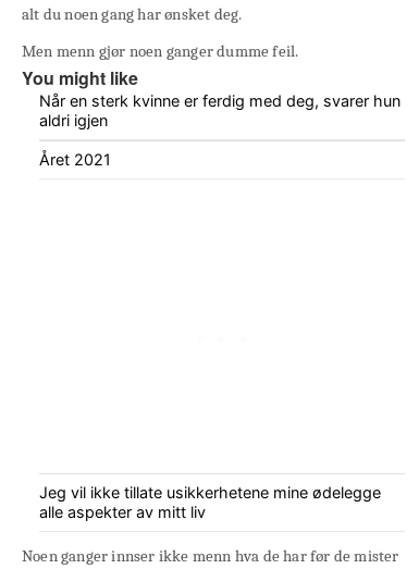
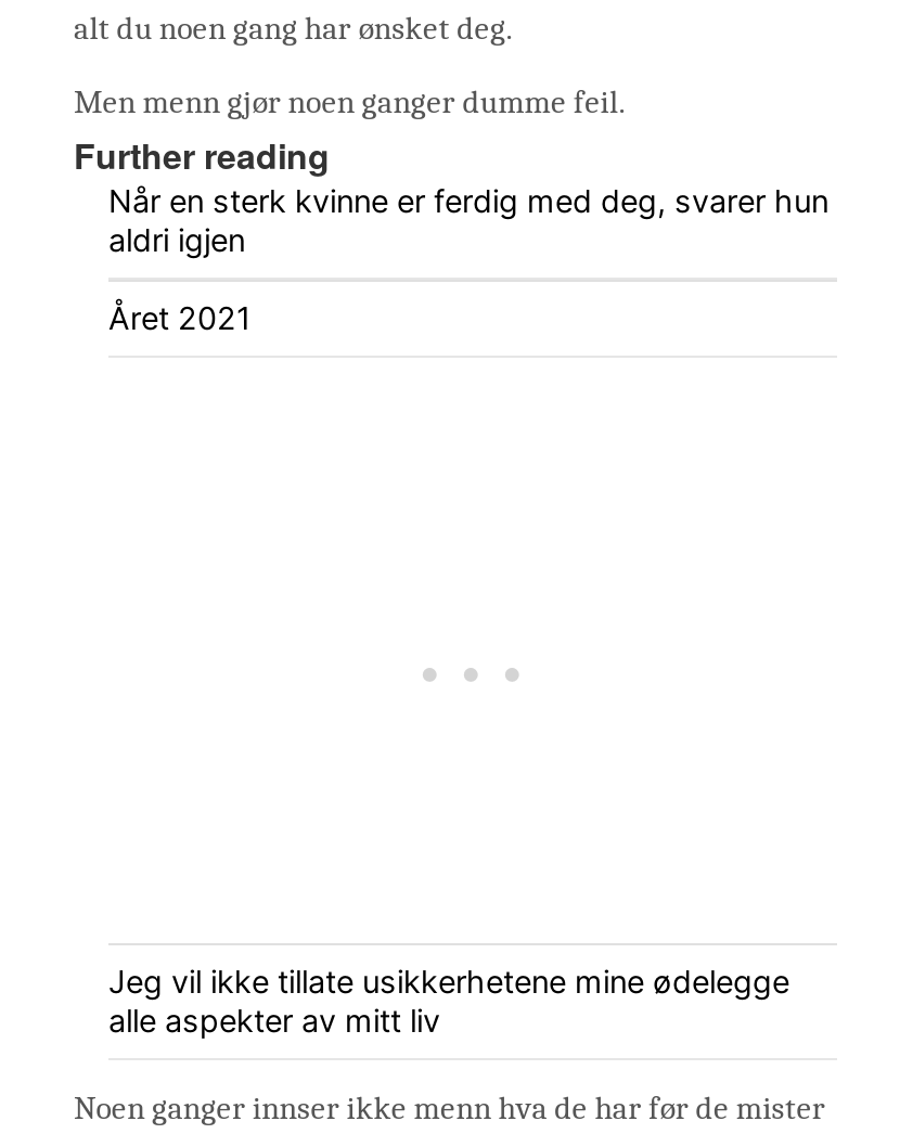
- You might like
+ Further reading
